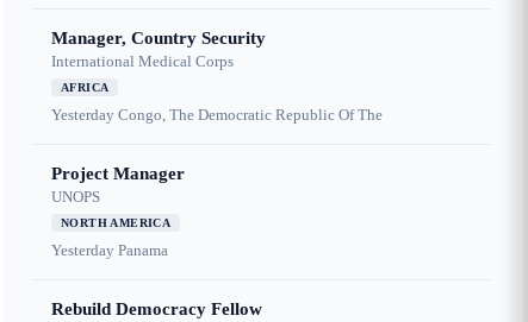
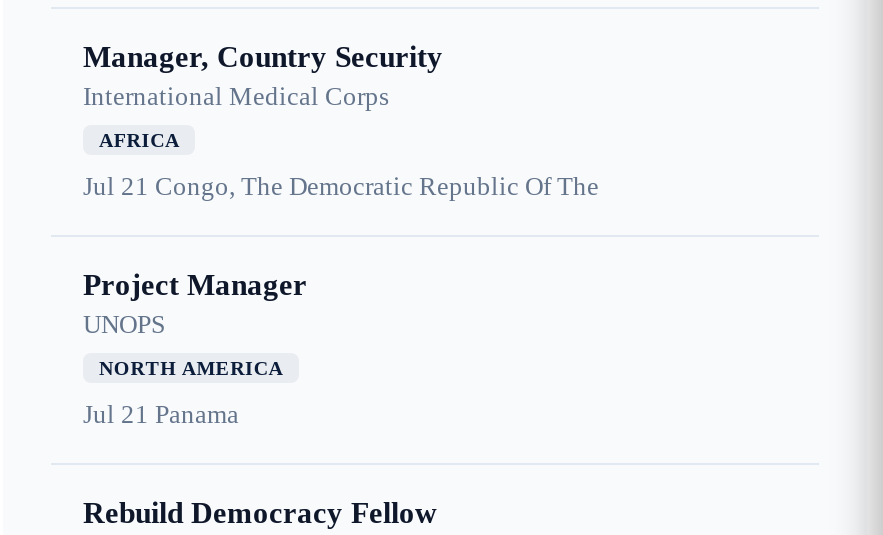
- Yesterday Congo, The Democratic Republic Of The
+ Jul 21 Congo, The Democratic Republic Of The

- Yesterday Panama
+ Jul 21 Panama
